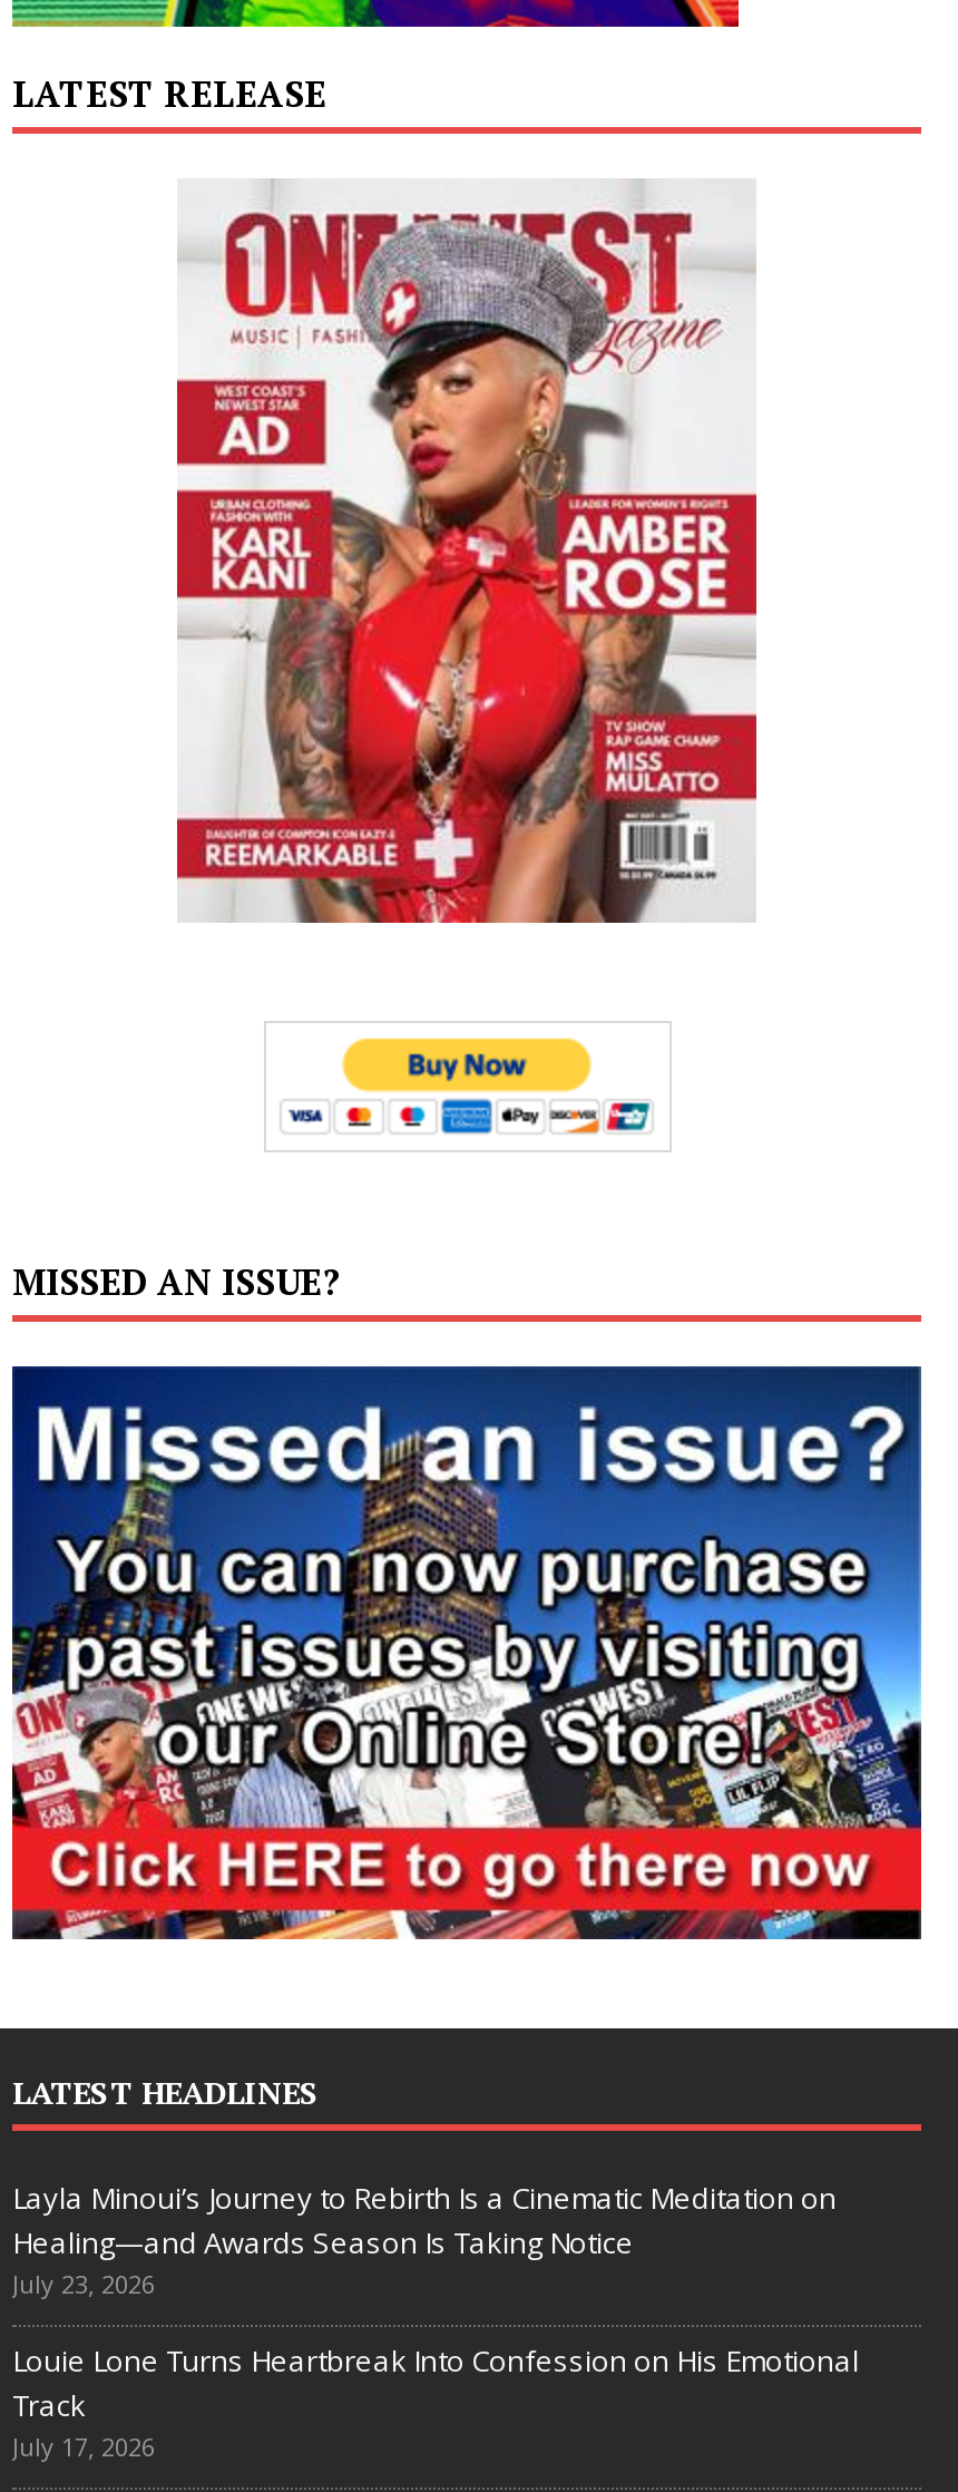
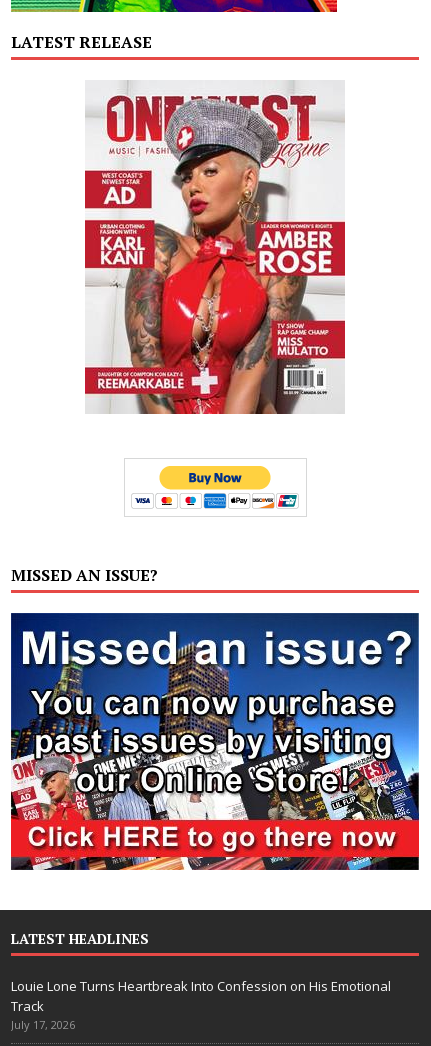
- Layla Minoui’s Journey to Rebirth Is a Cinematic Meditation on
- Healing—and Awards Season Is Taking Notice
- July 23, 2026
